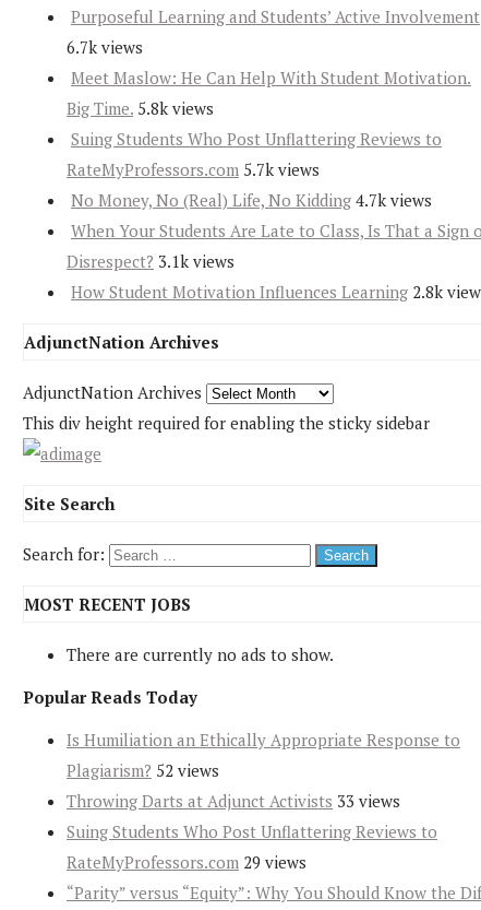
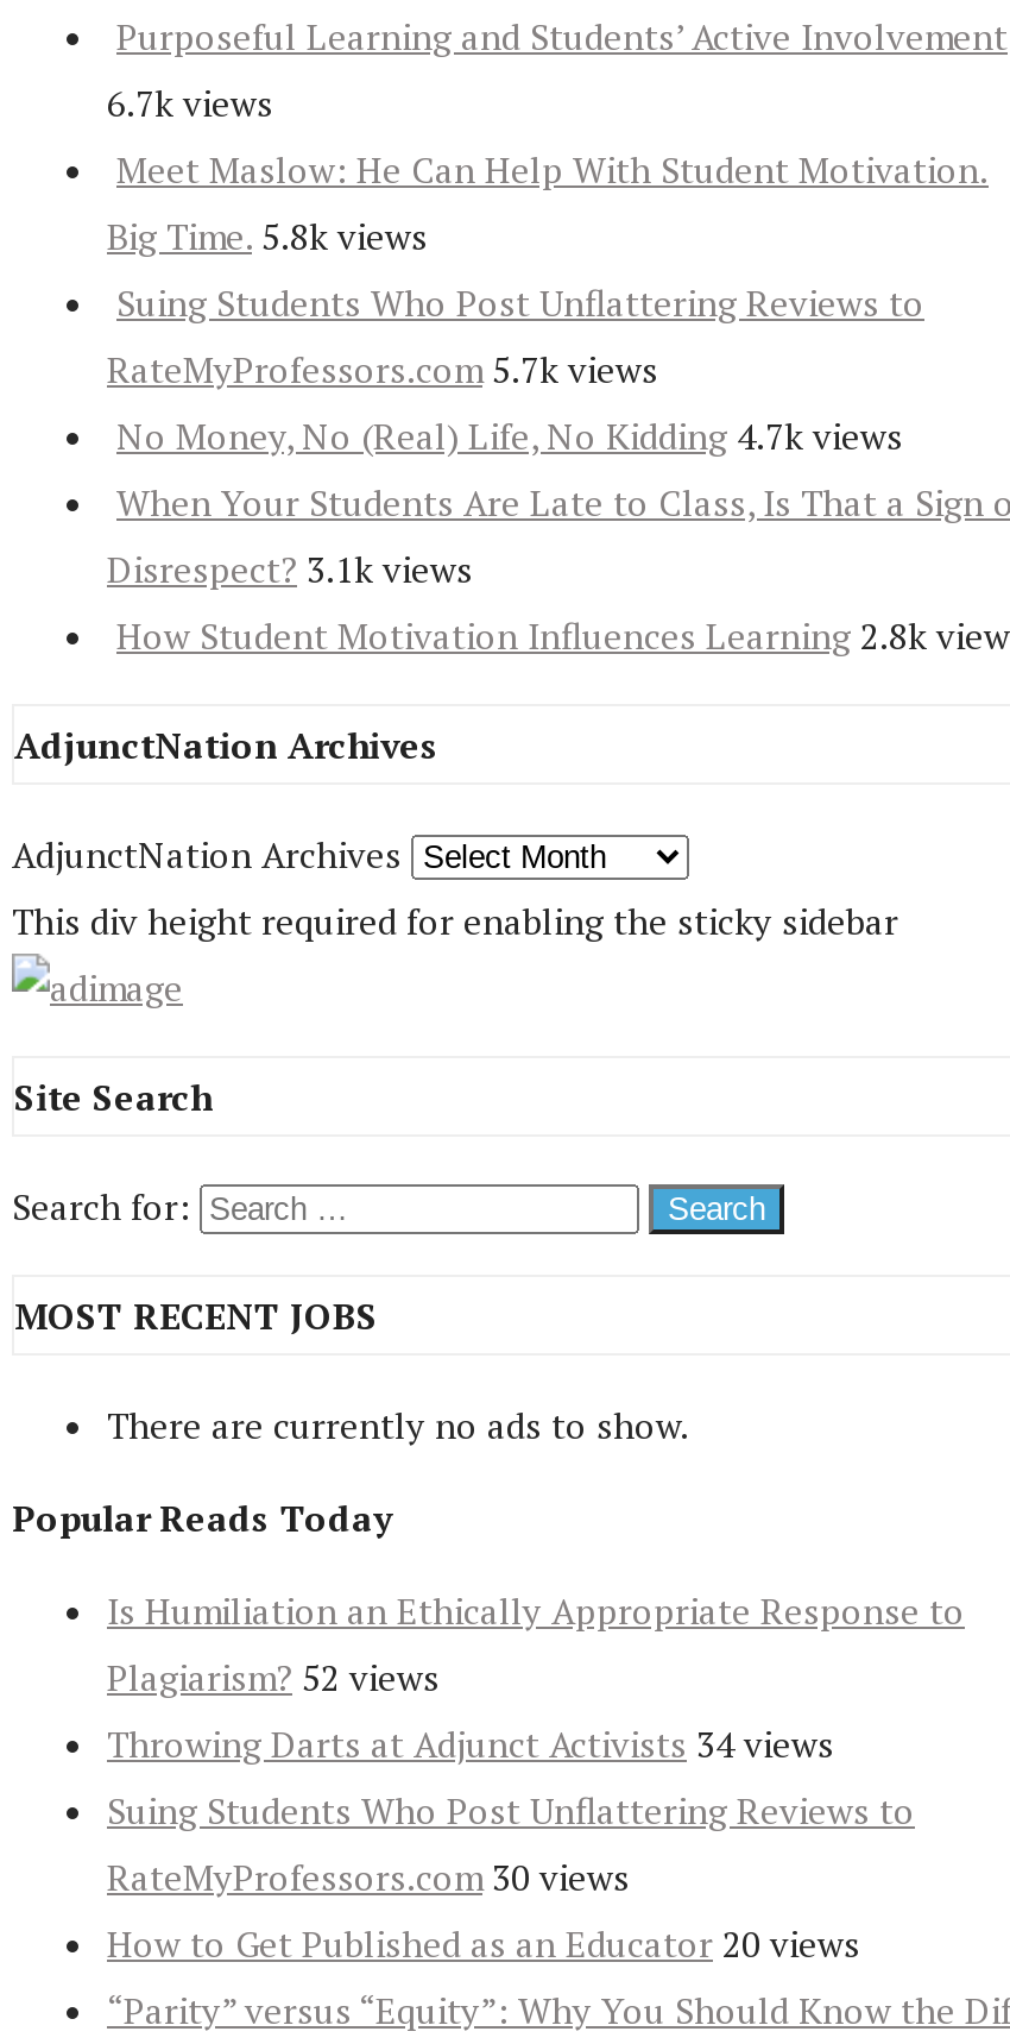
- Throwing Darts at Adjunct Activists 33 views
+ Throwing Darts at Adjunct Activists 34 views

- RateMyProfessors.com 29 views
+ RateMyProfessors.com 30 views
+ How to Get Published as an Educator 20 views
